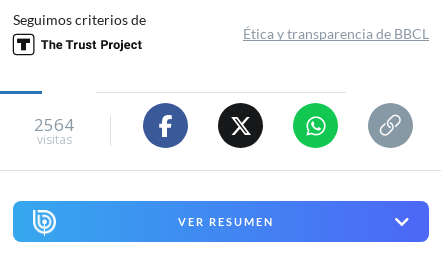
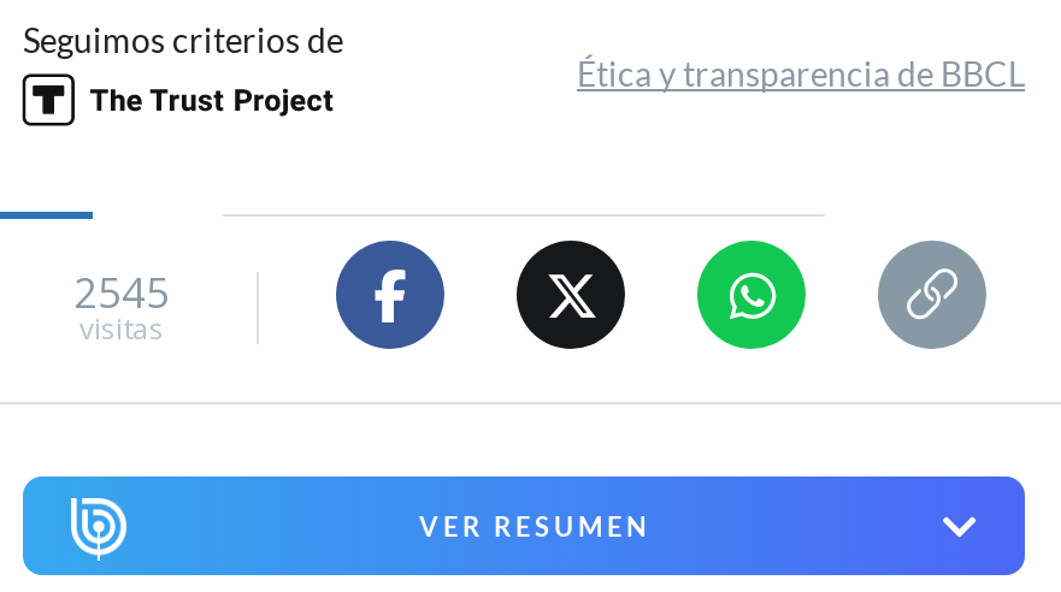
- 2564
+ 2545
